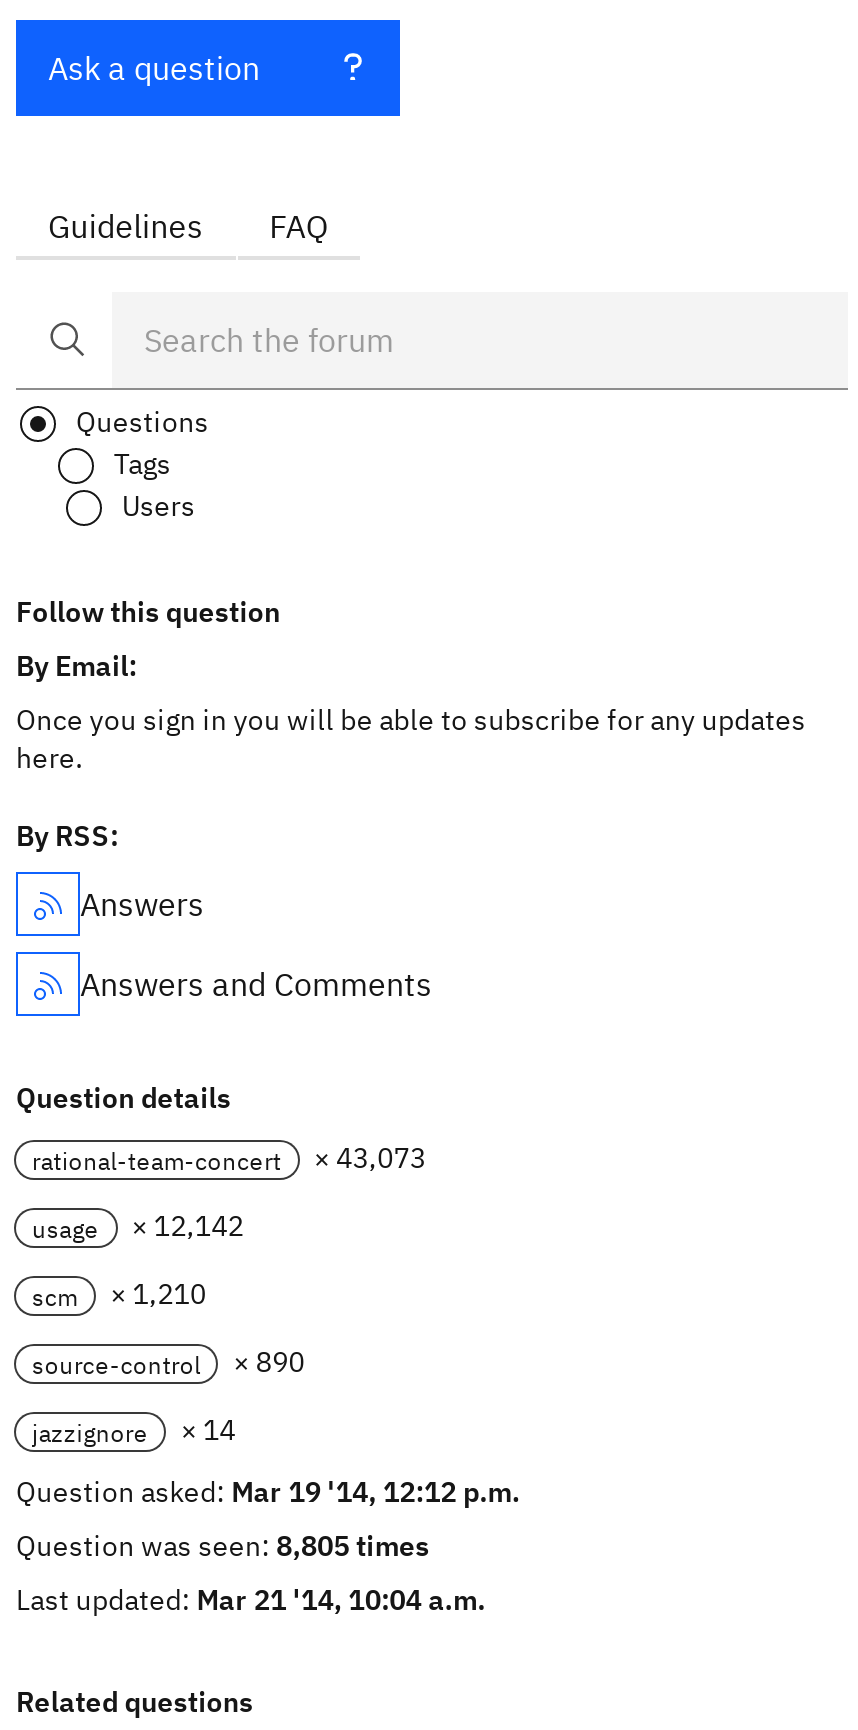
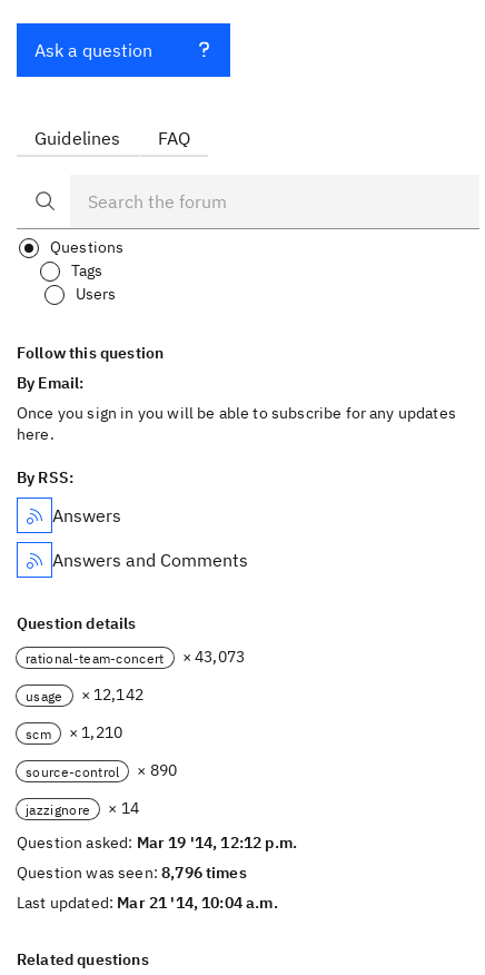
- Question was seen: 8,805 times
+ Question was seen: 8,796 times
